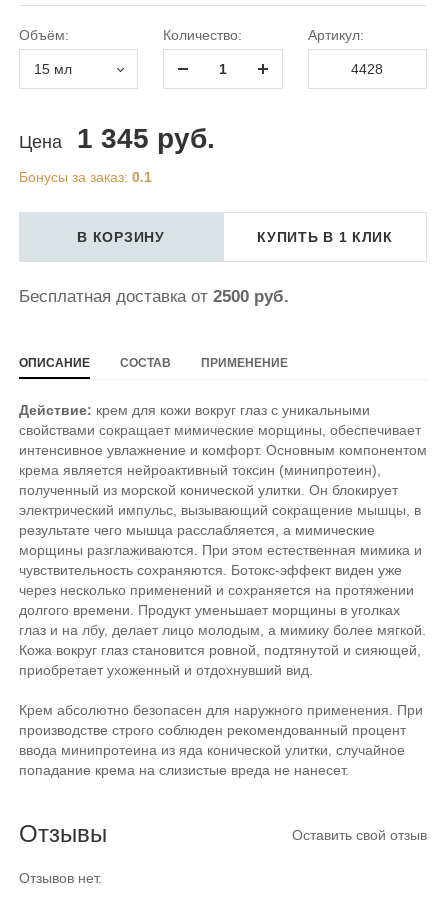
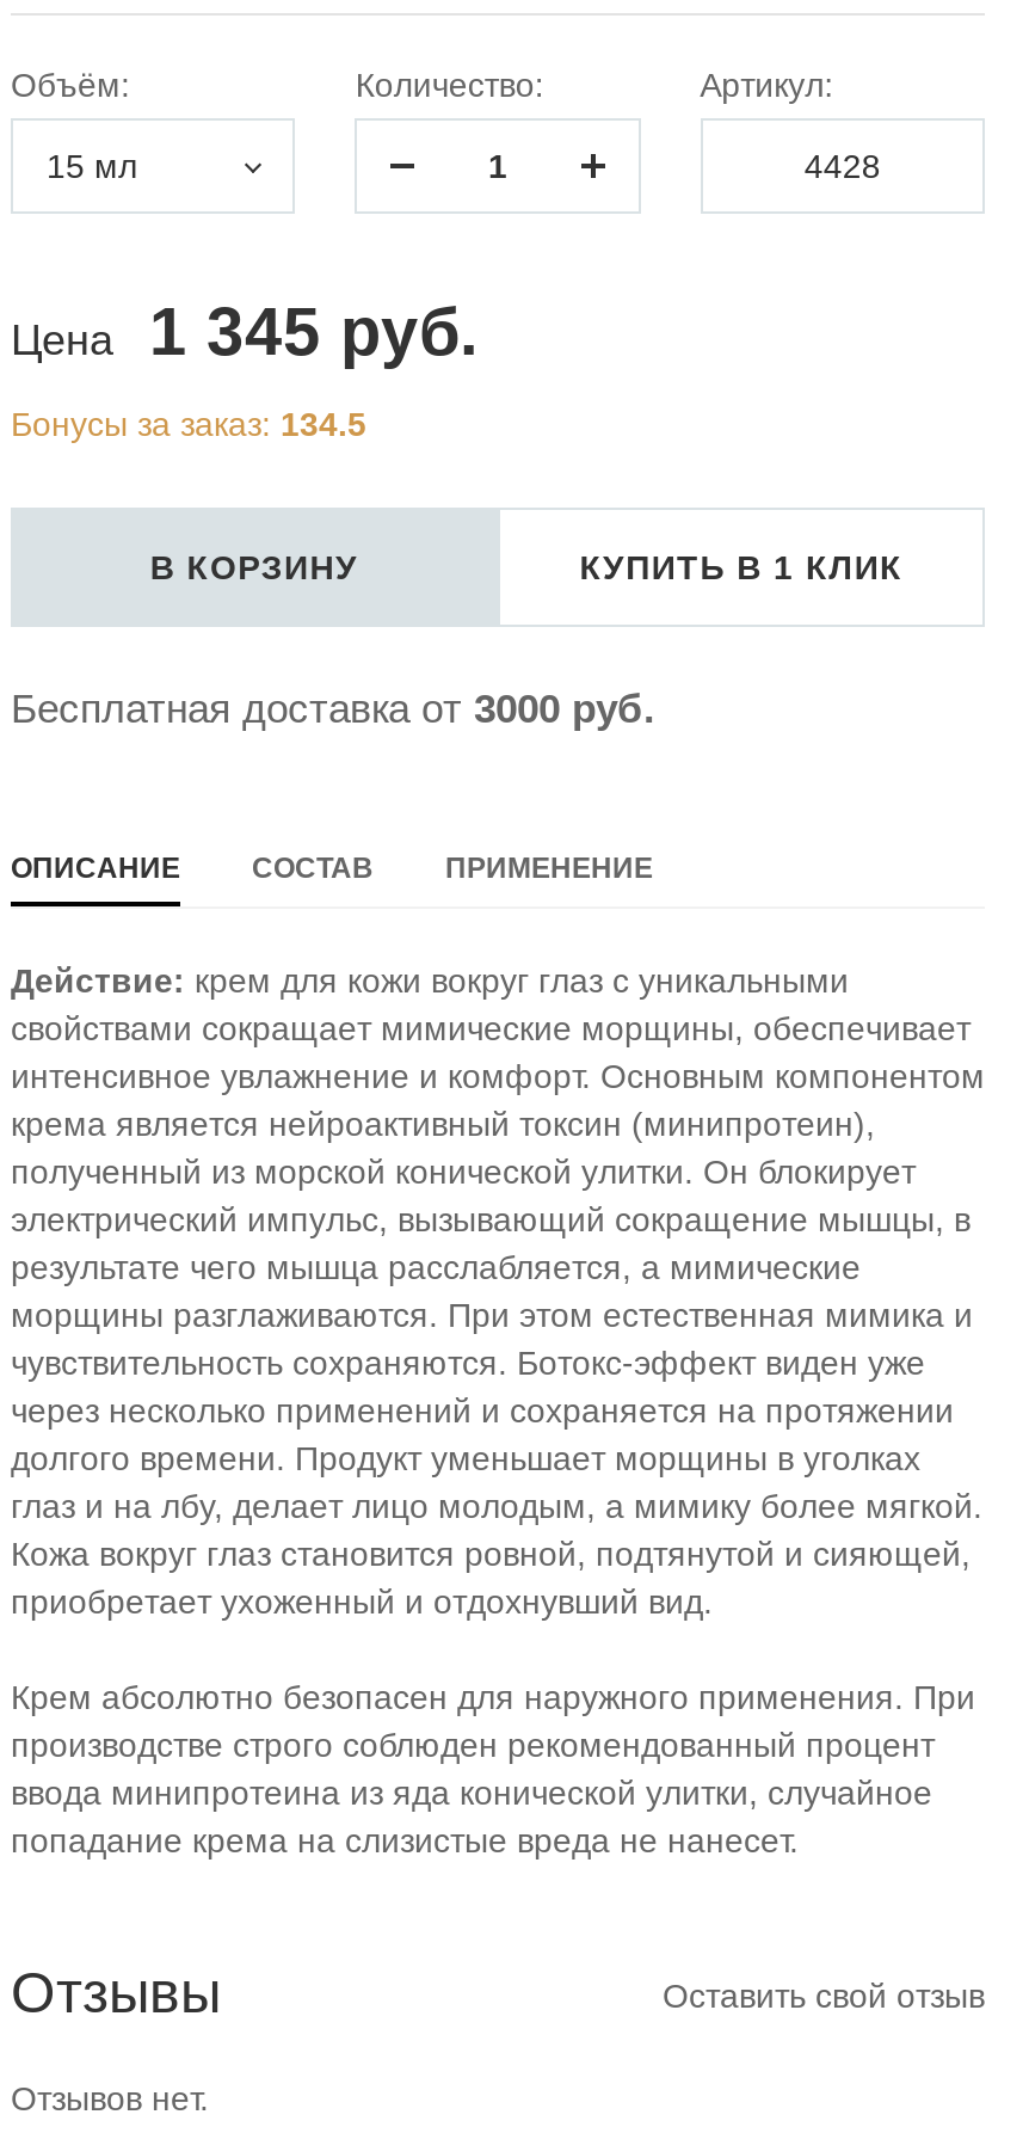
- Бонусы за заказ: 0.1
+ Бонусы за заказ: 134.5

- Бесплатная доставка от 2500 руб.
+ Бесплатная доставка от 3000 руб.
